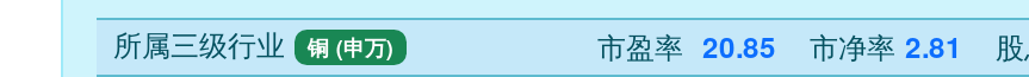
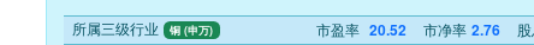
- 市盈率 20.85
+ 市盈率 20.52

- 市净率 2.81
+ 市净率 2.76
